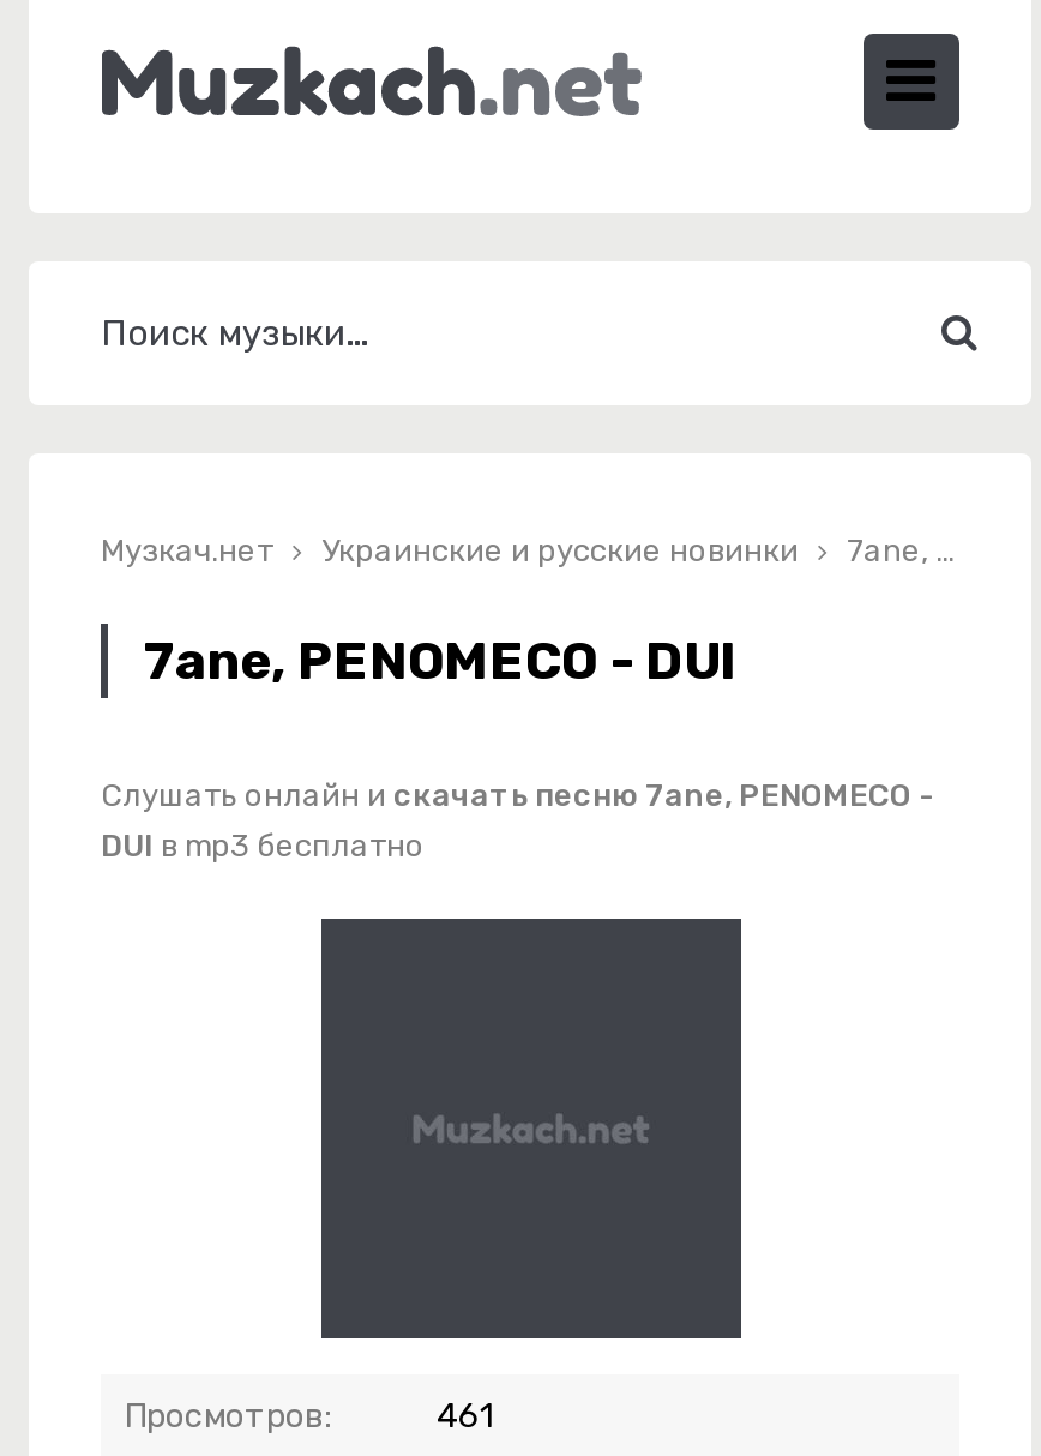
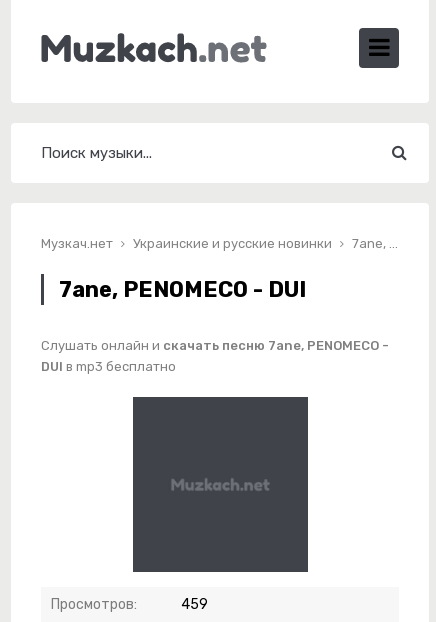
- 461
+ 459
